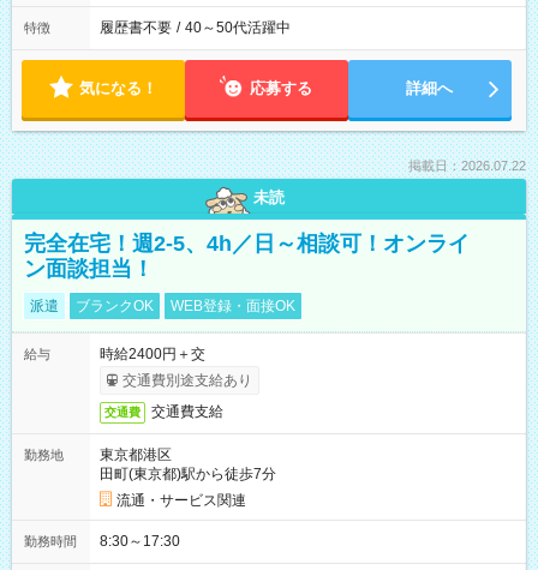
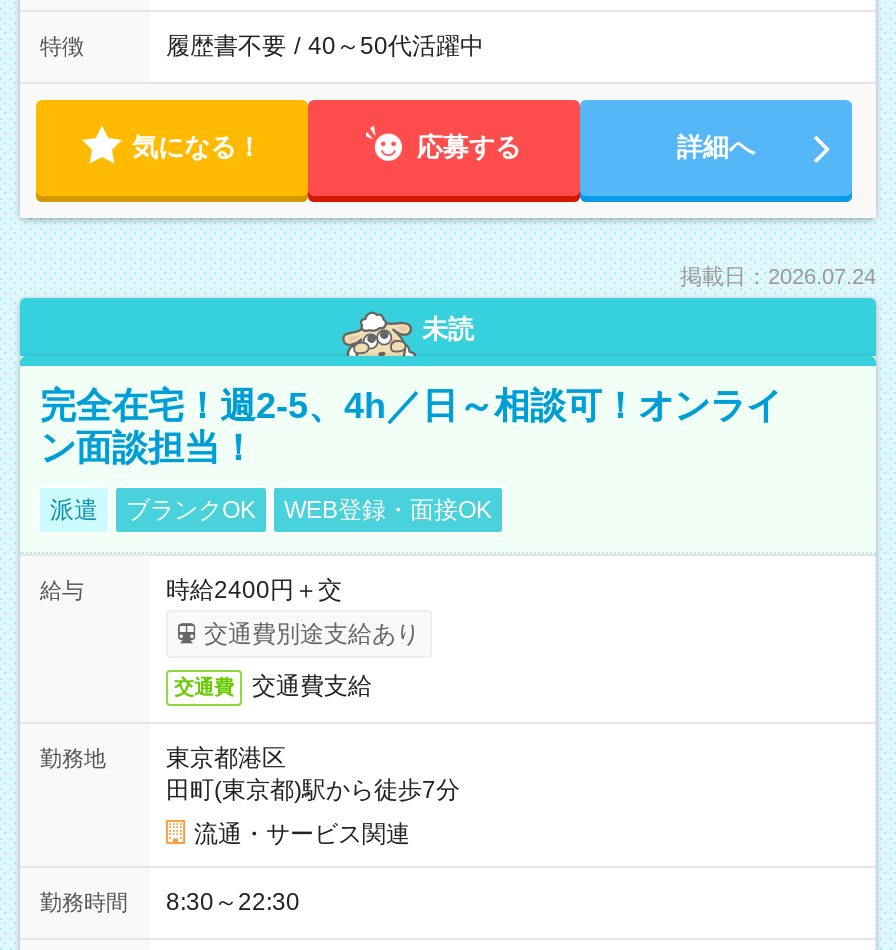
- 掲載日：2026.07.22
+ 掲載日：2026.07.24

- 勤務時間 8:30～17:30
+ 勤務時間 8:30～22:30
